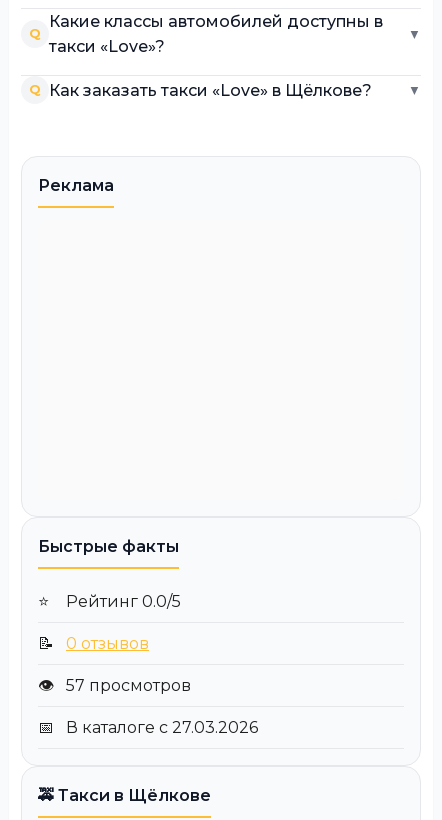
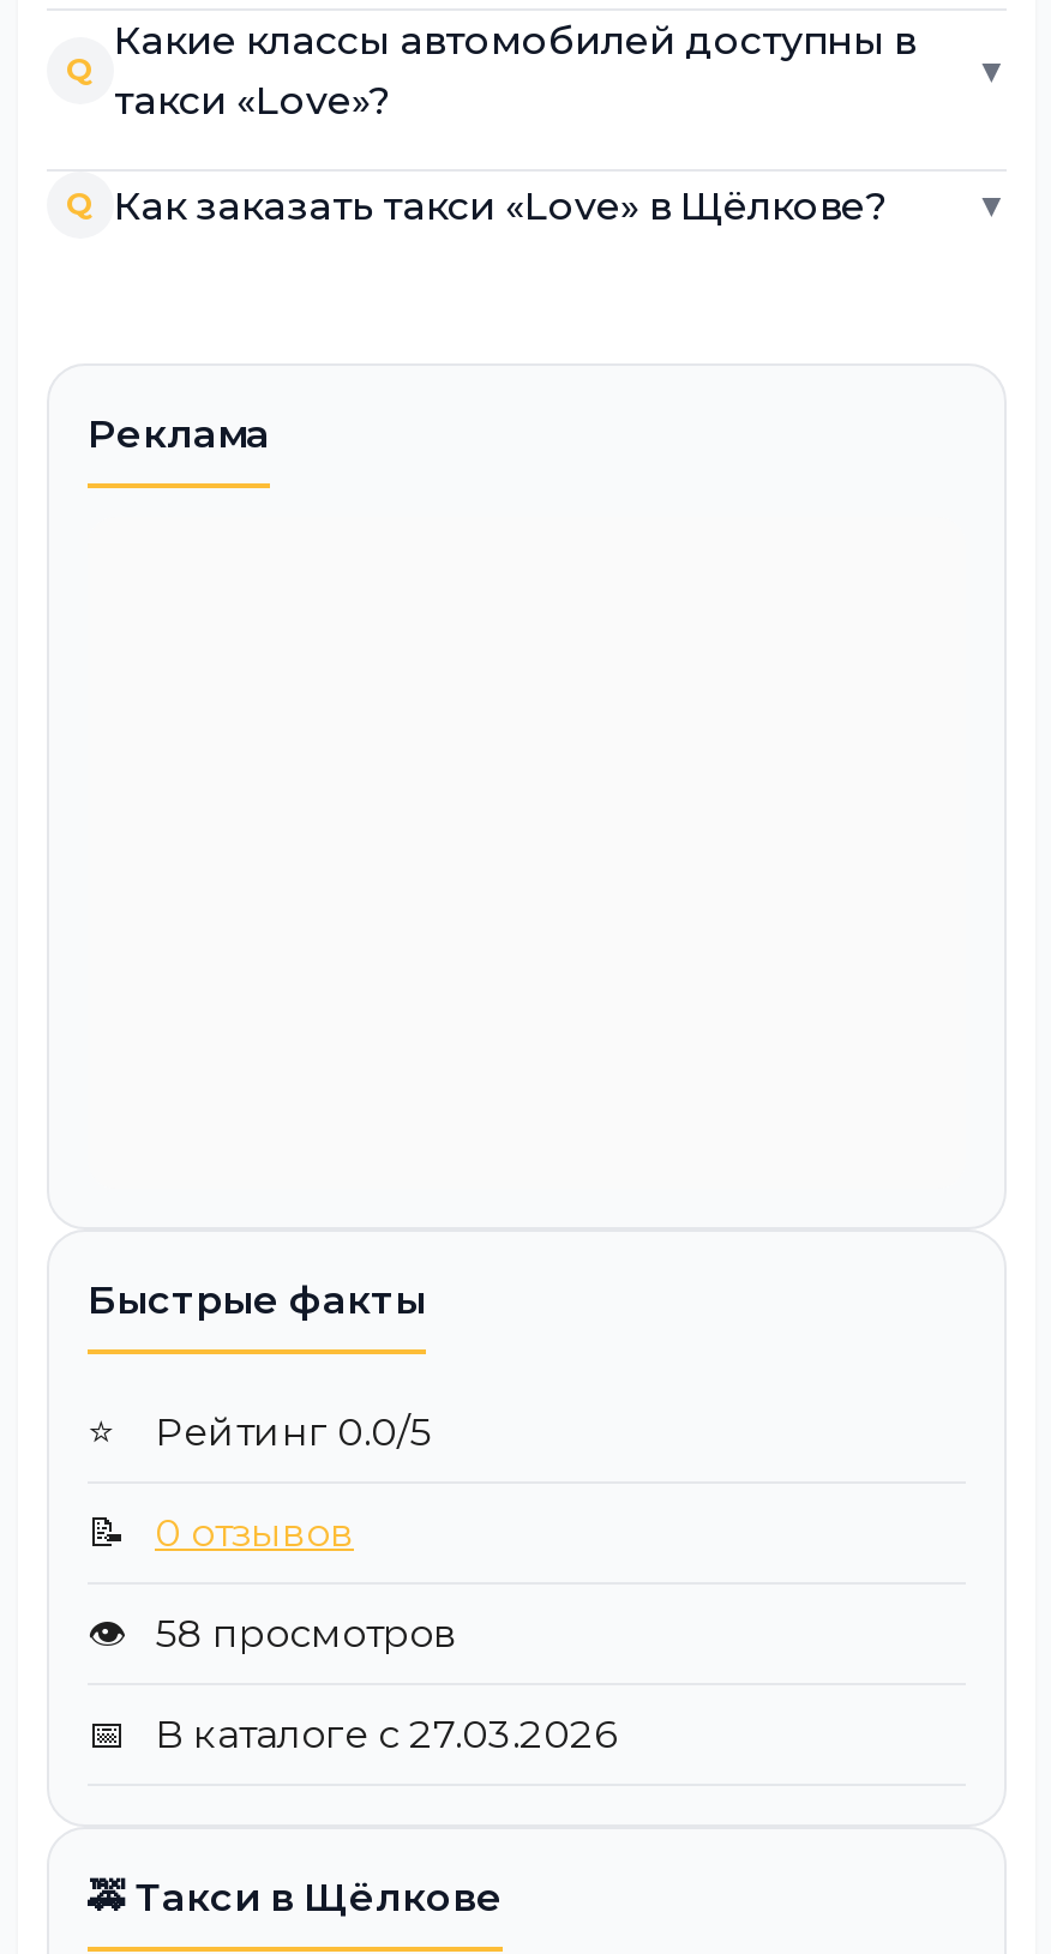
- 57 просмотров
+ 58 просмотров
